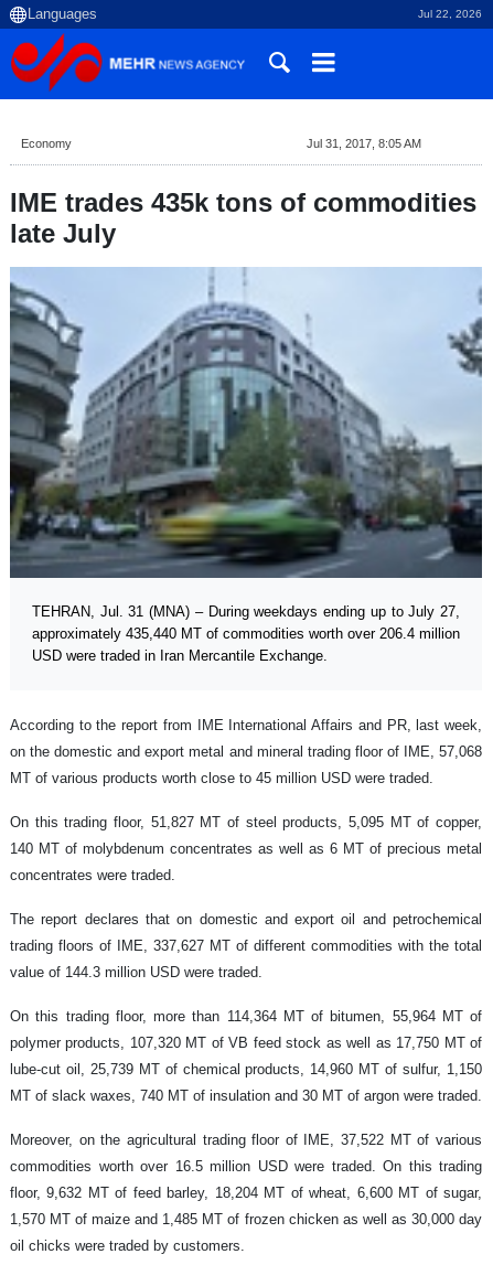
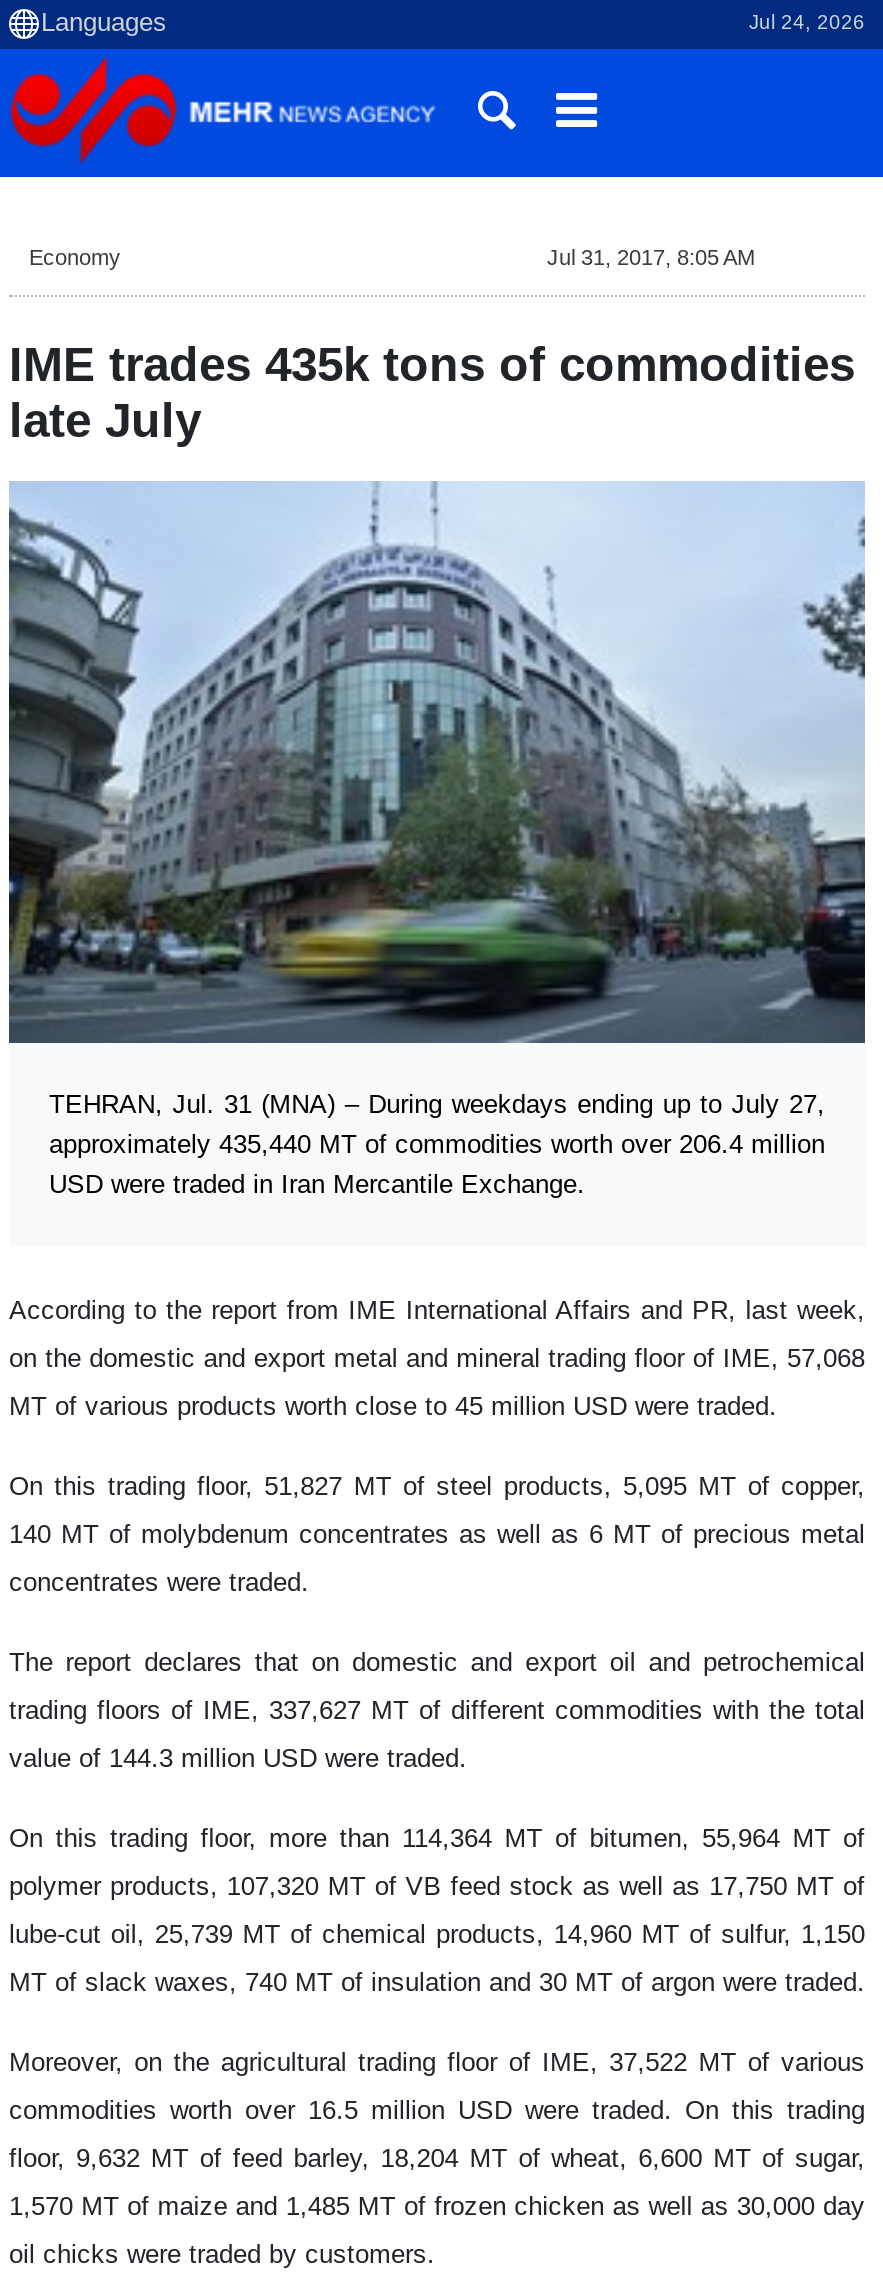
- Jul 22, 2026
+ Jul 24, 2026
